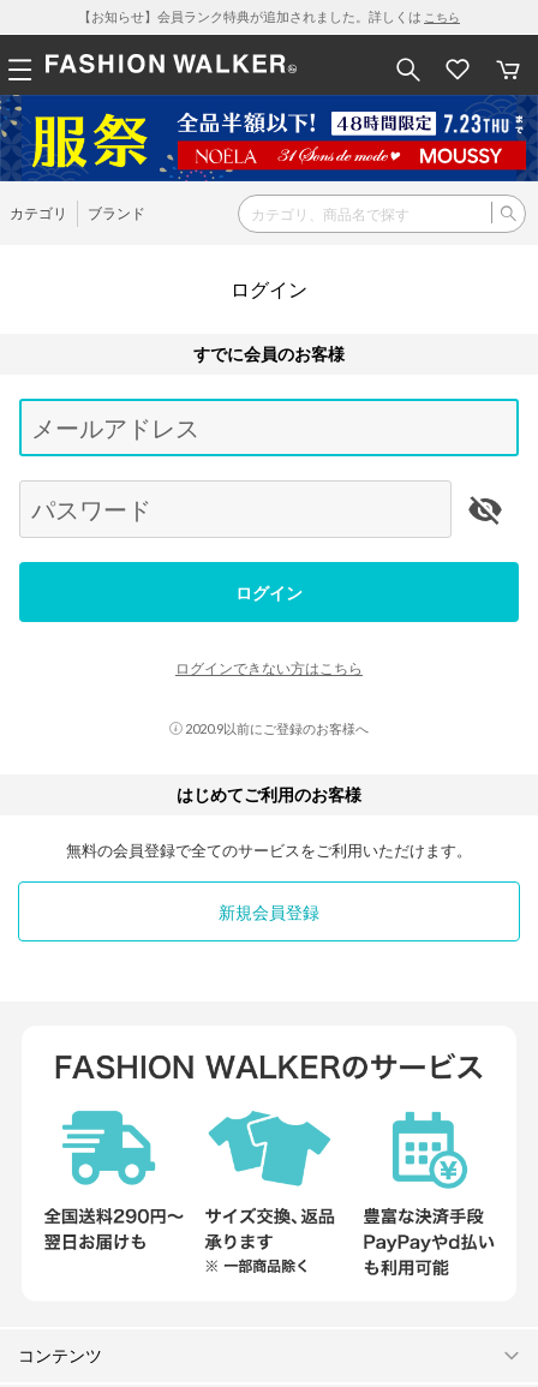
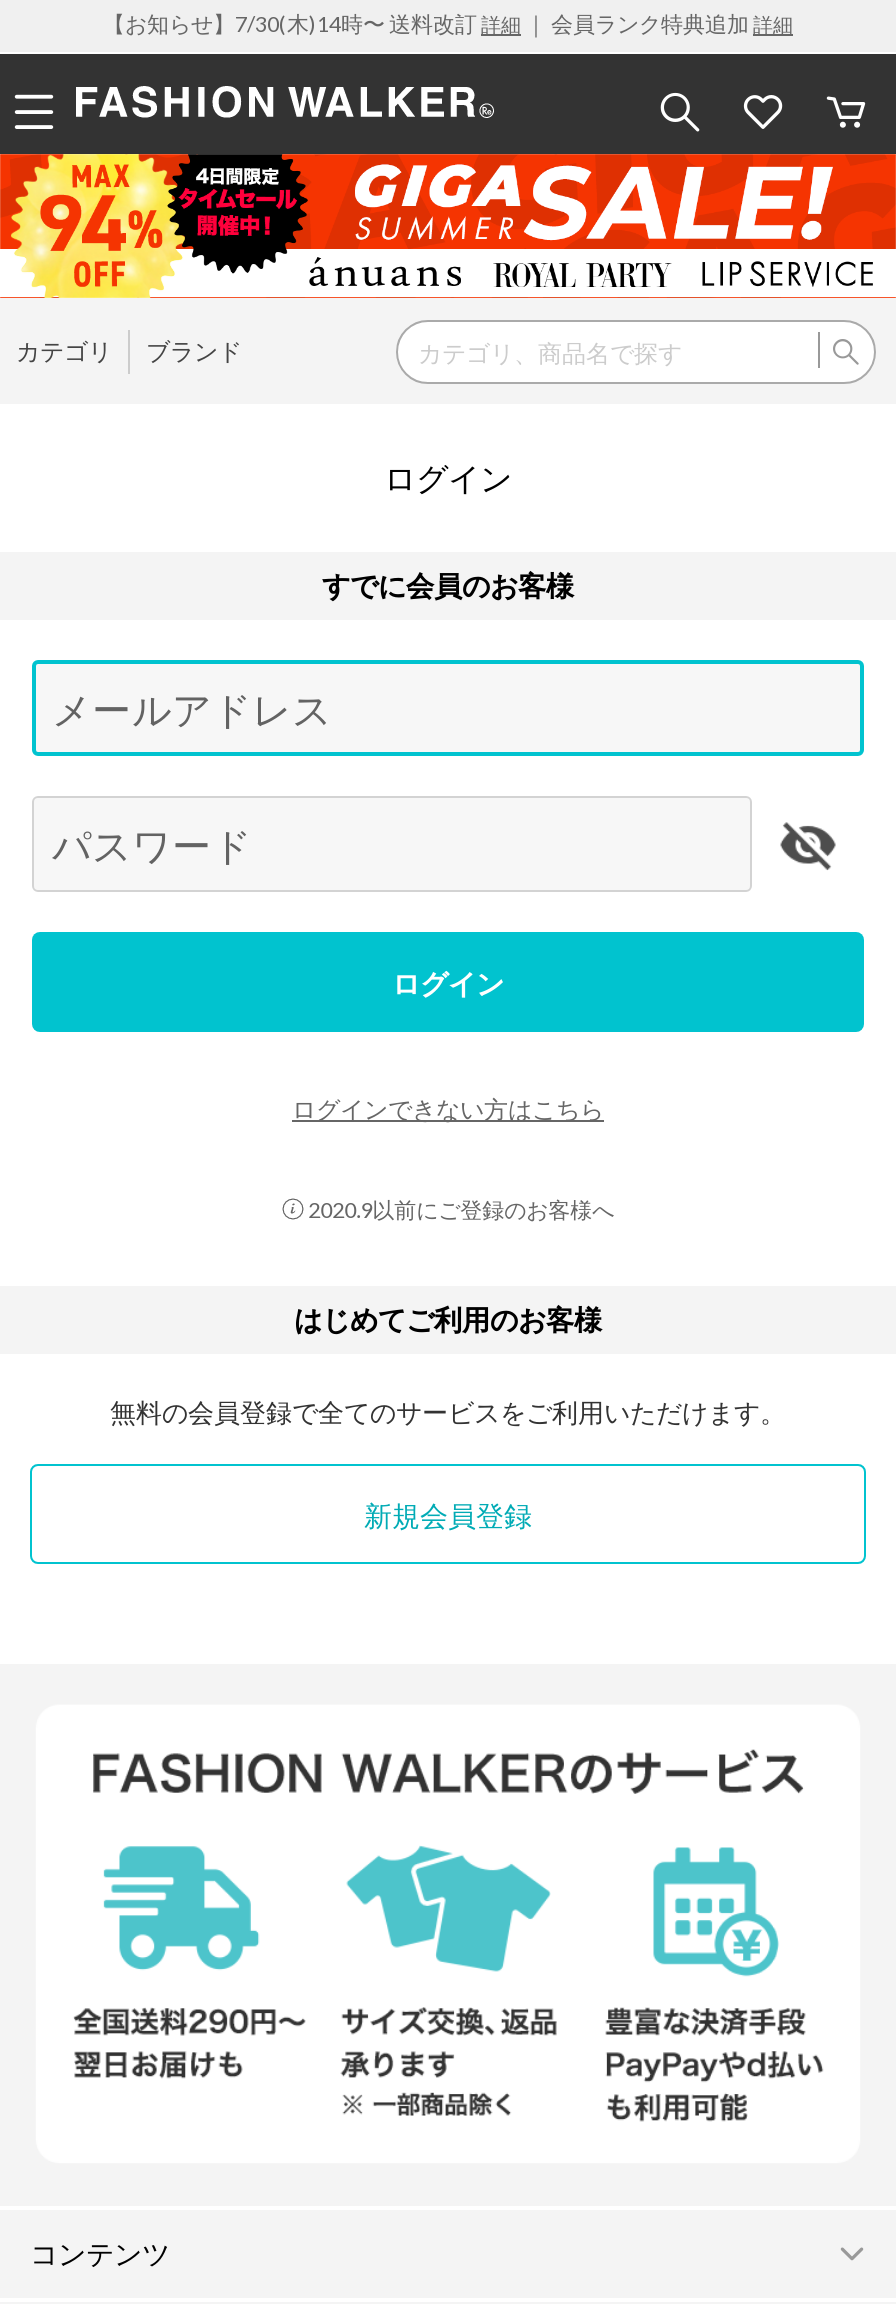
- 【お知らせ】会員ランク特典が追加されました。詳しくはこちら
+ 【お知らせ】7/30(木)14時〜 送料改訂詳細｜ 会員ランク特典追加詳細

- [image]
+ [image]
